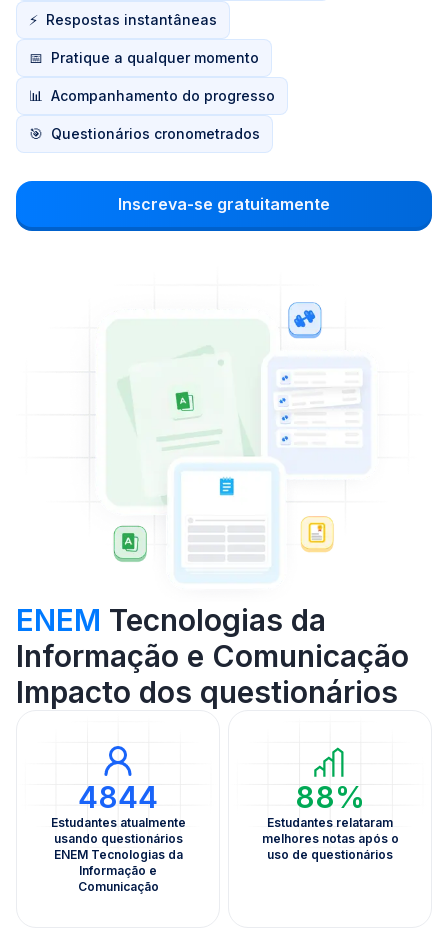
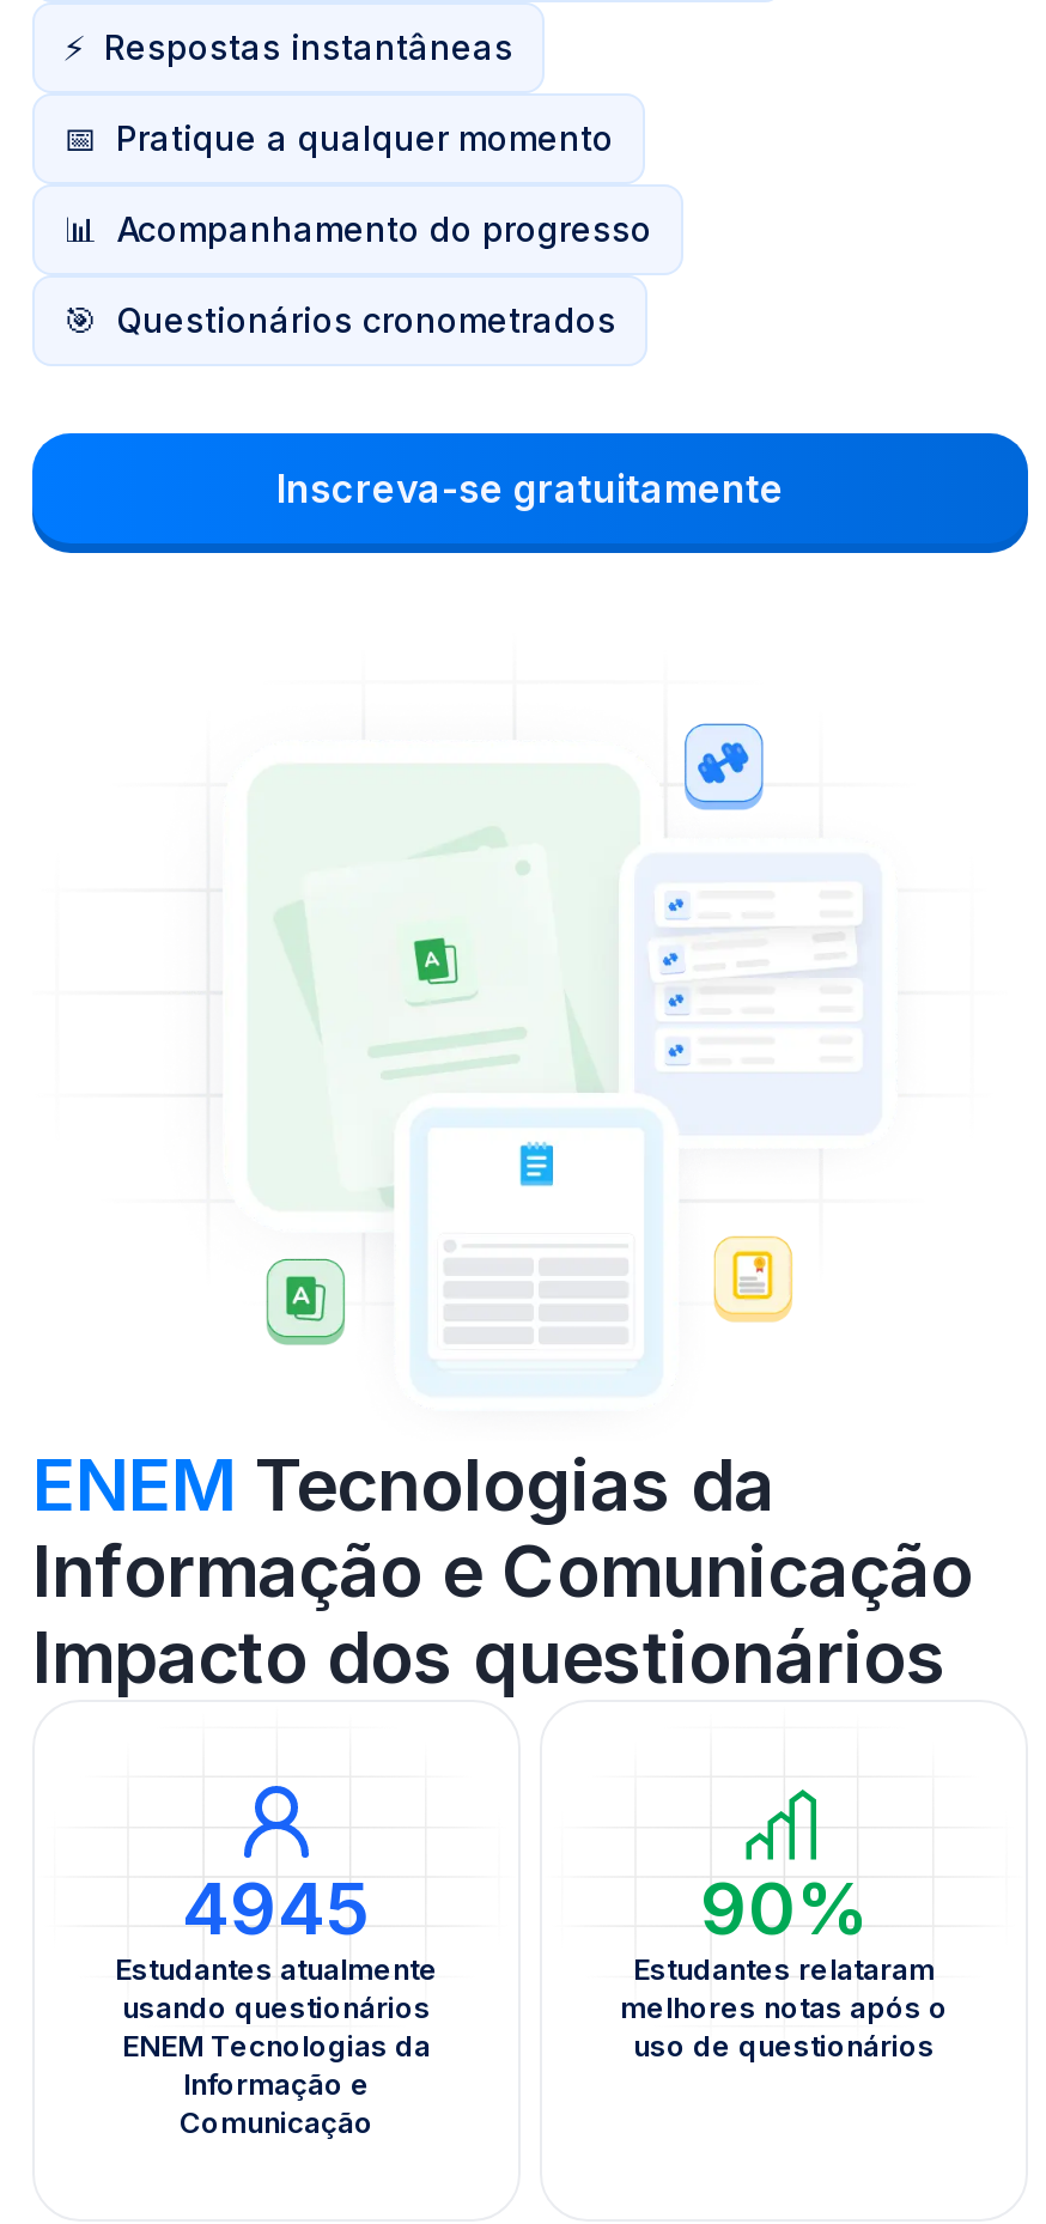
- 4844
+ 4945

- 88%
+ 90%
